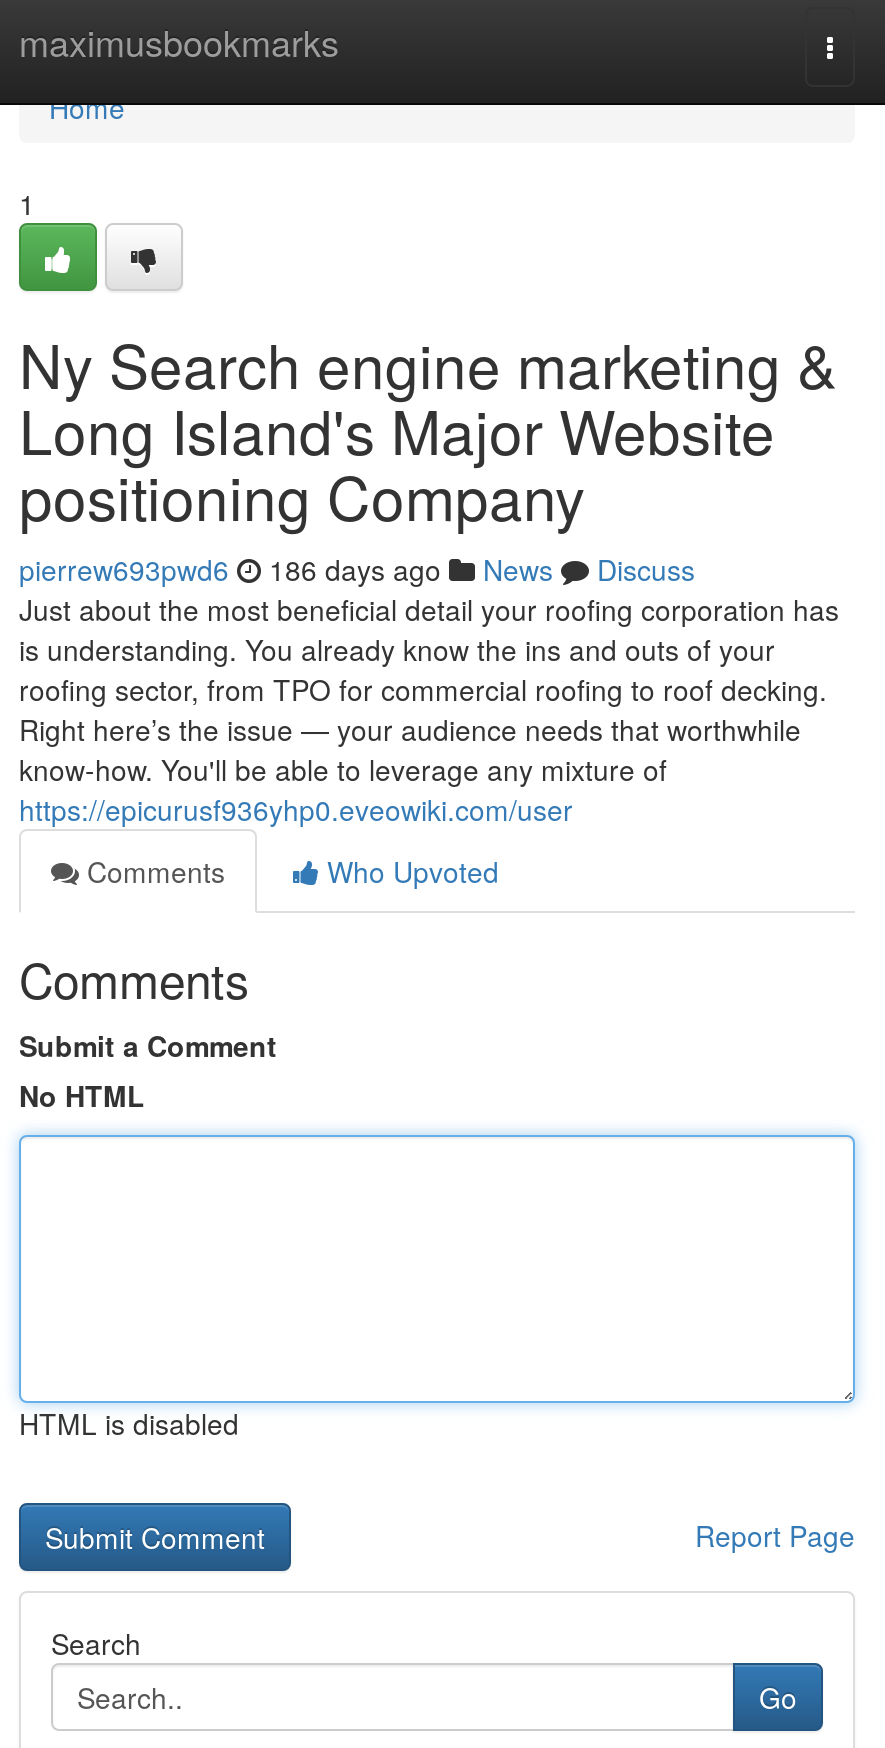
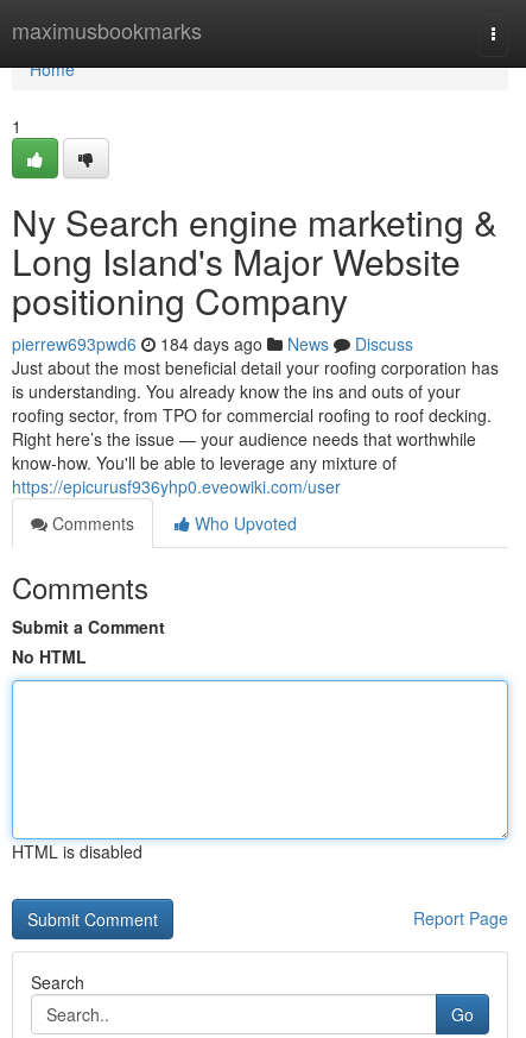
- pierrew693pwd6 186 days ago News Discuss
+ pierrew693pwd6 184 days ago News Discuss
